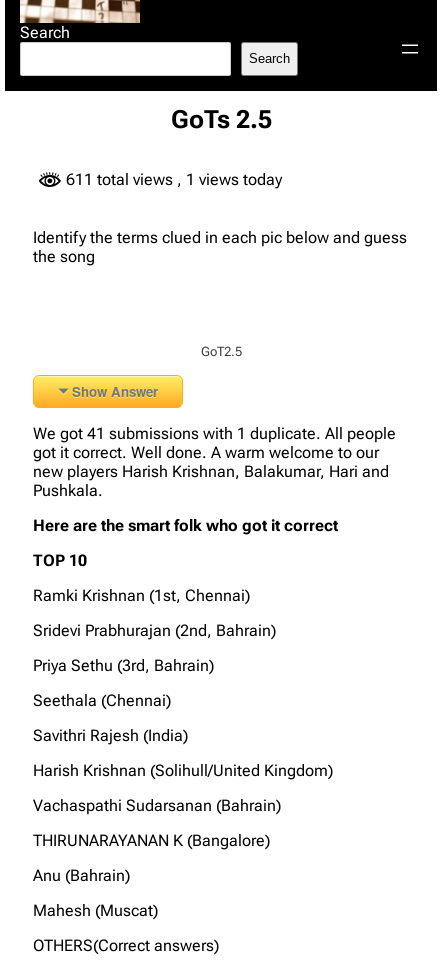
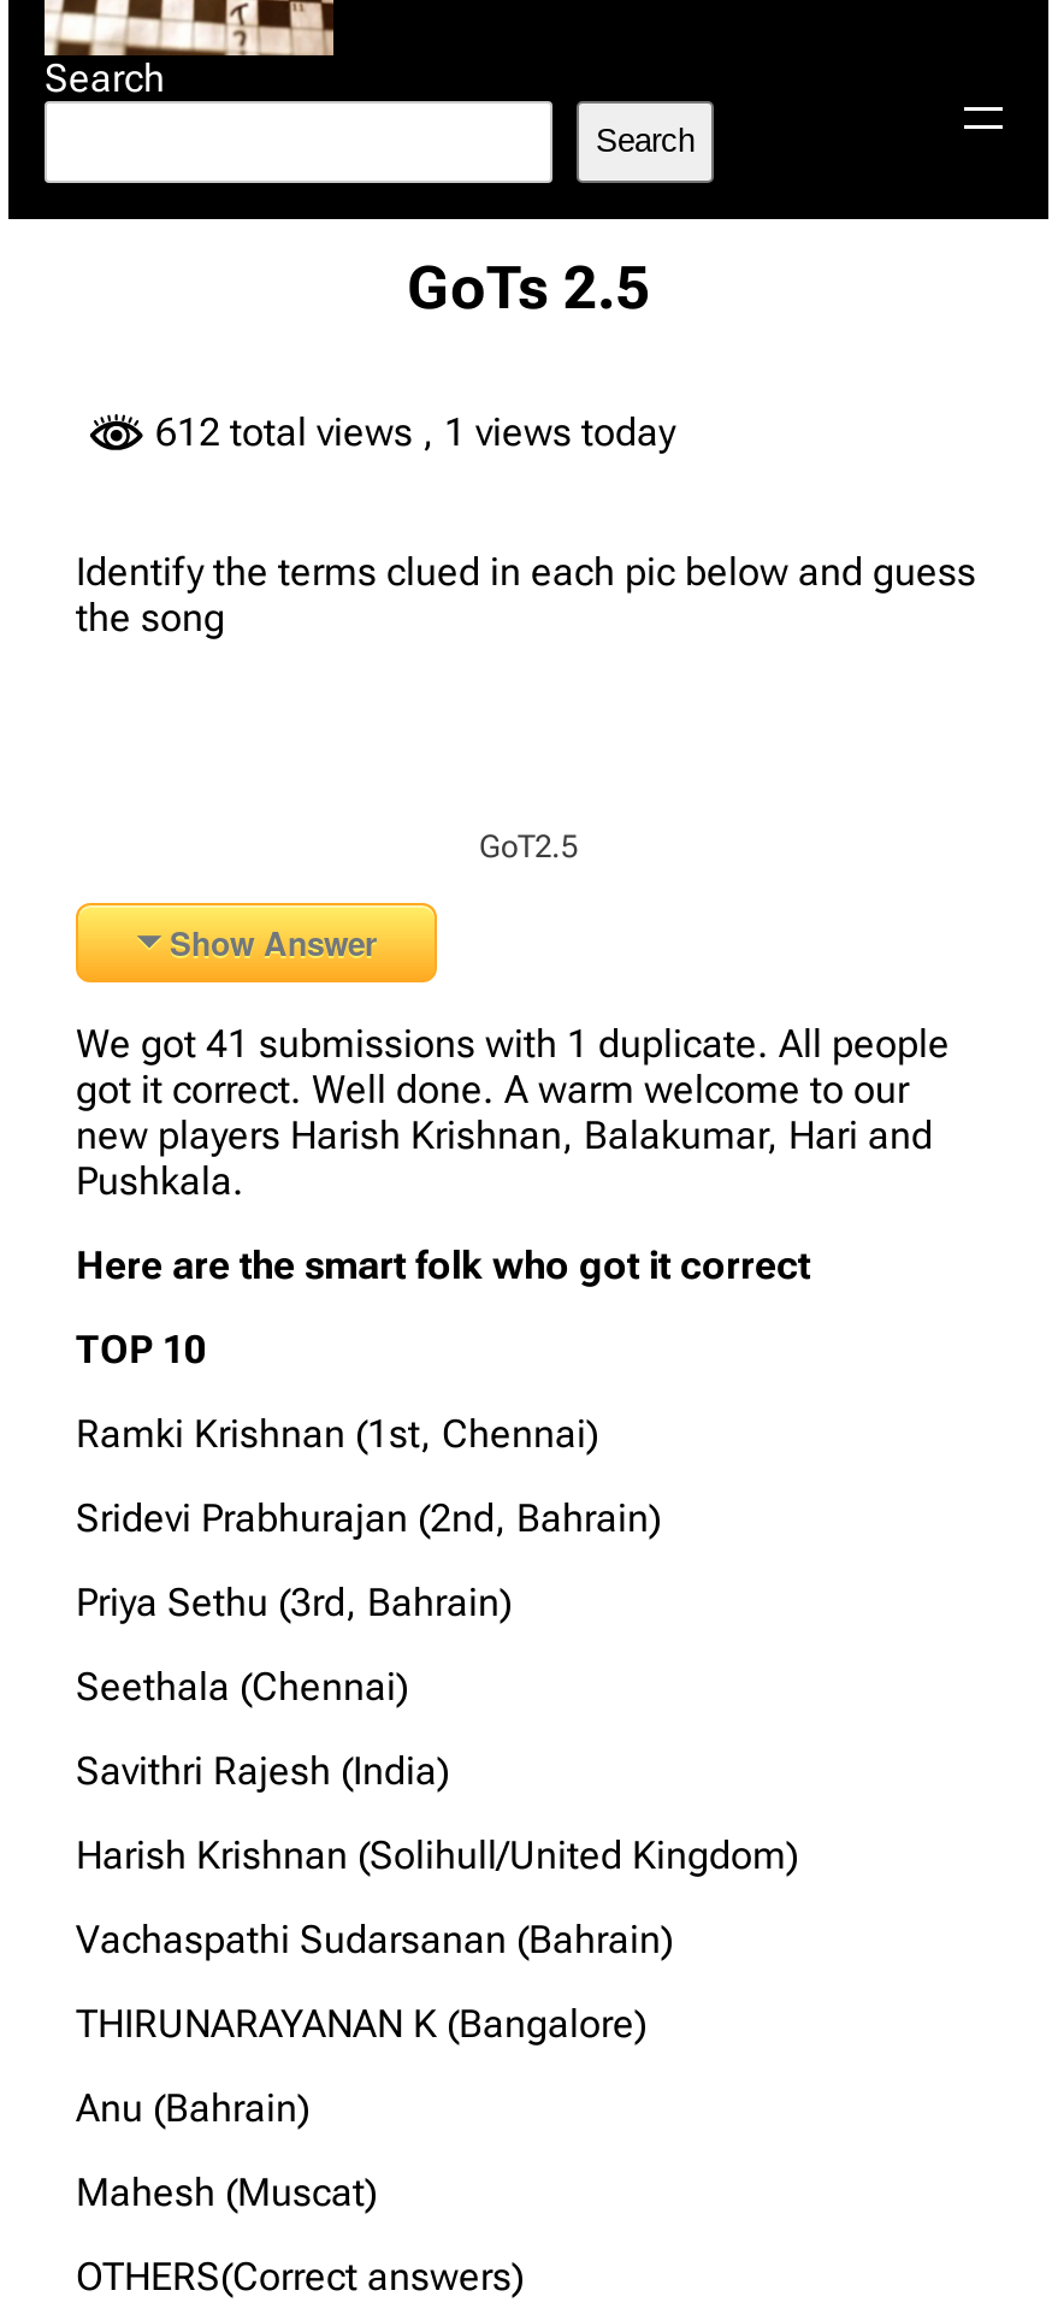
- 611 total views, 1 views today
+ 612 total views, 1 views today
